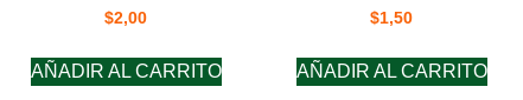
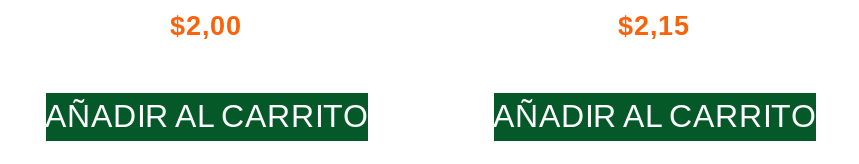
- $1,50
+ $2,15
